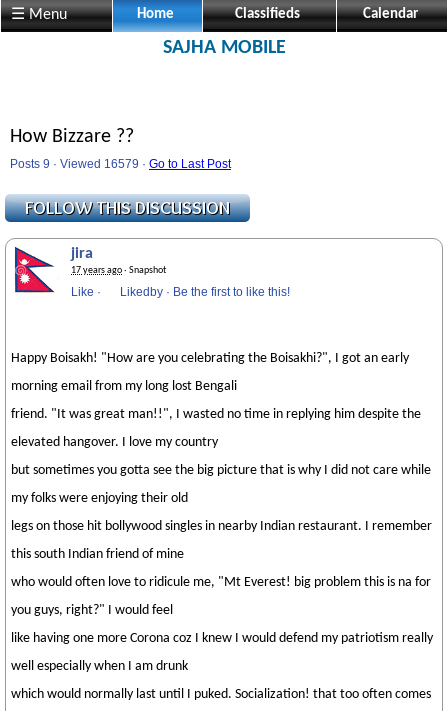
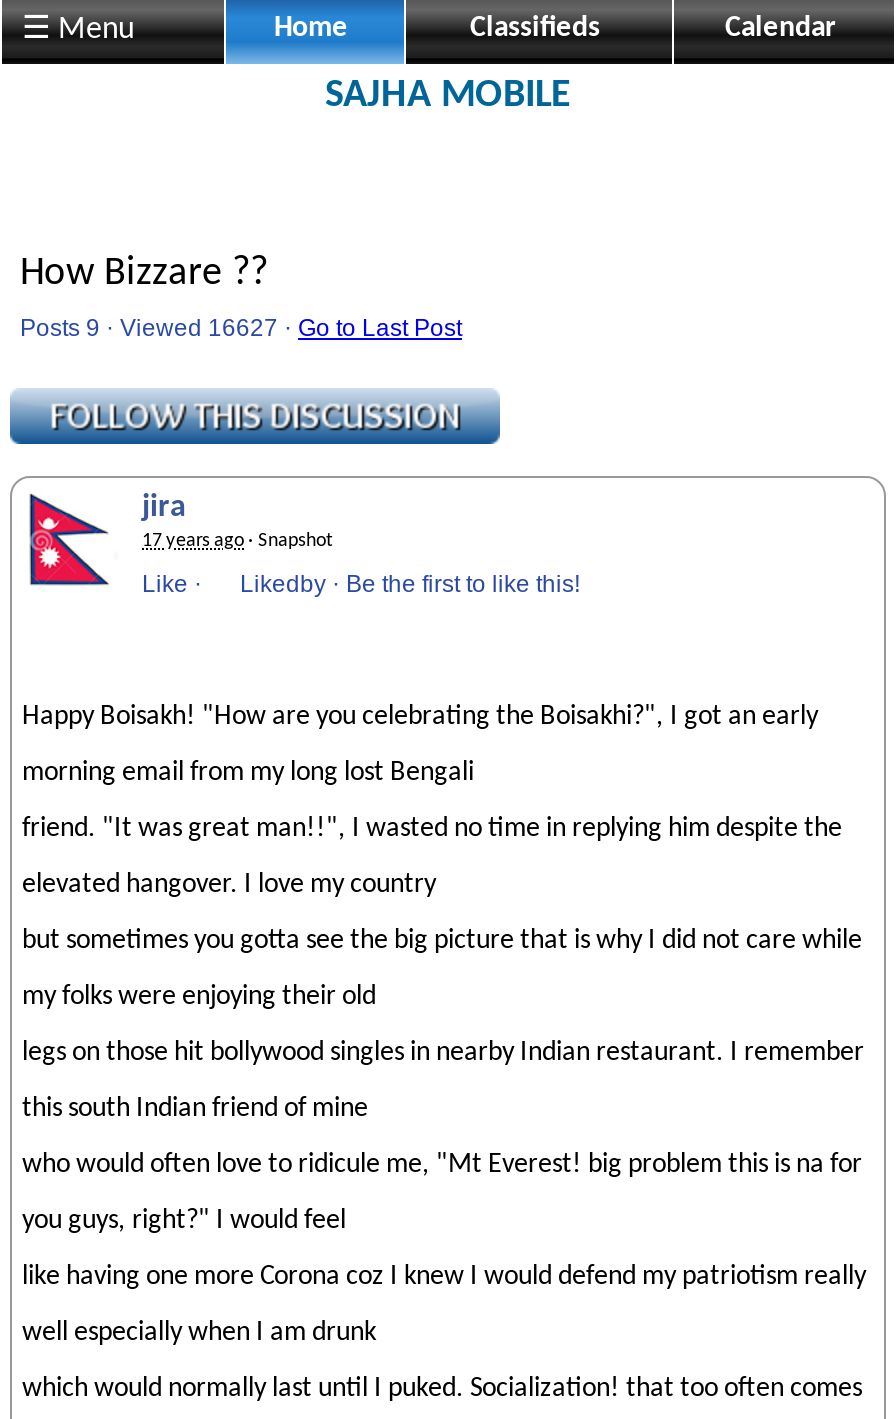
- Posts 9 · Viewed 16579 · Go to Last Post
+ Posts 9 · Viewed 16627 · Go to Last Post
